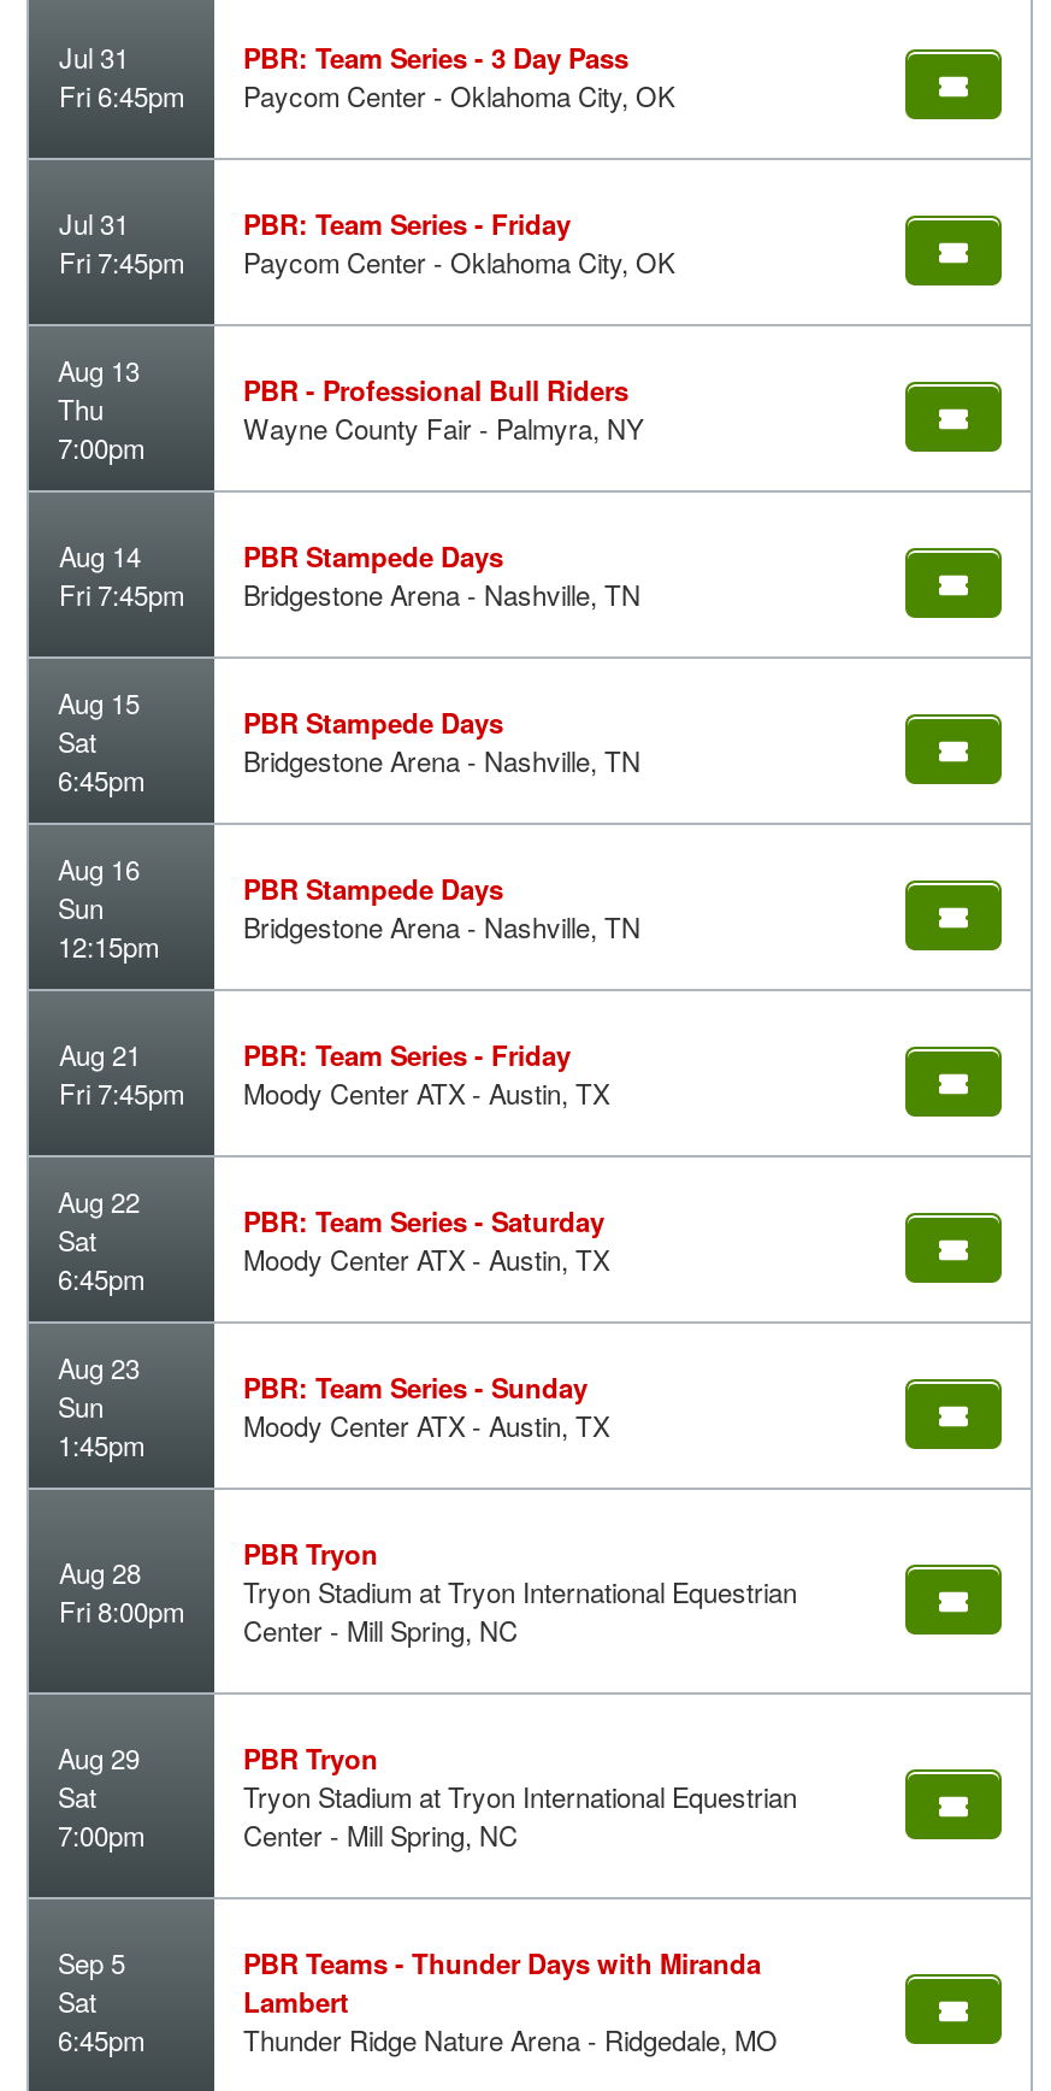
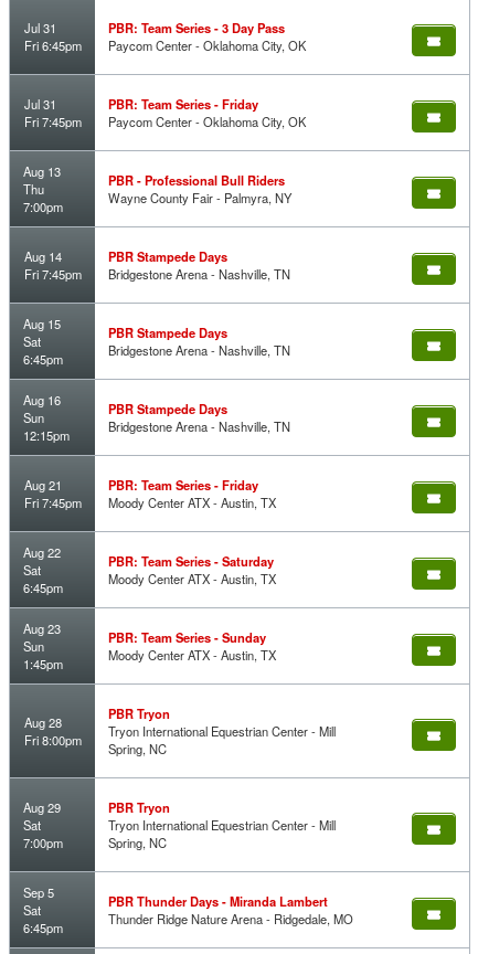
- Tryon Stadium at Tryon International Equestrian
- Center - Mill Spring, NC
+ Tryon International Equestrian Center - Mill
+ Spring, NC

- Tryon Stadium at Tryon International Equestrian
- Center - Mill Spring, NC
+ Tryon International Equestrian Center - Mill
+ Spring, NC

- PBR Teams - Thunder Days with Miranda
- Lambert
+ PBR Thunder Days - Miranda Lambert
